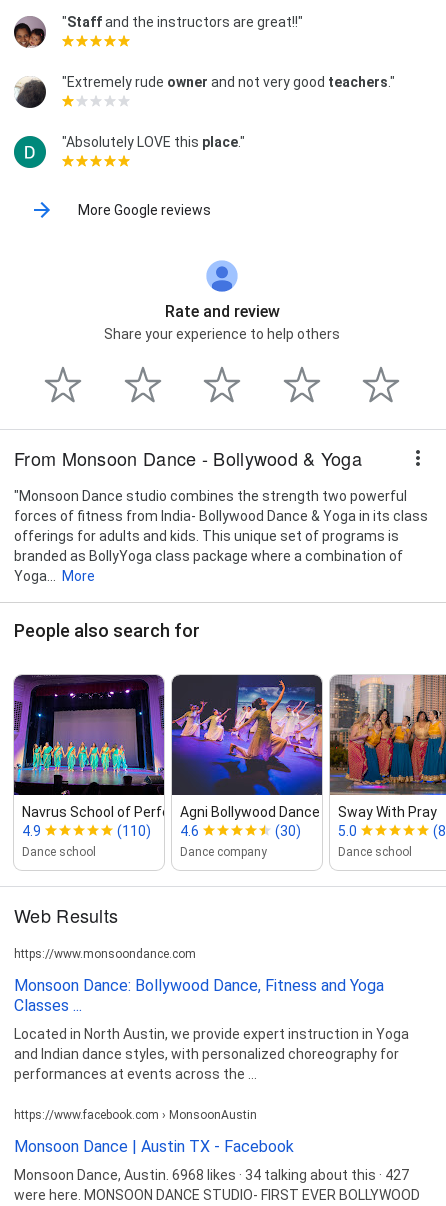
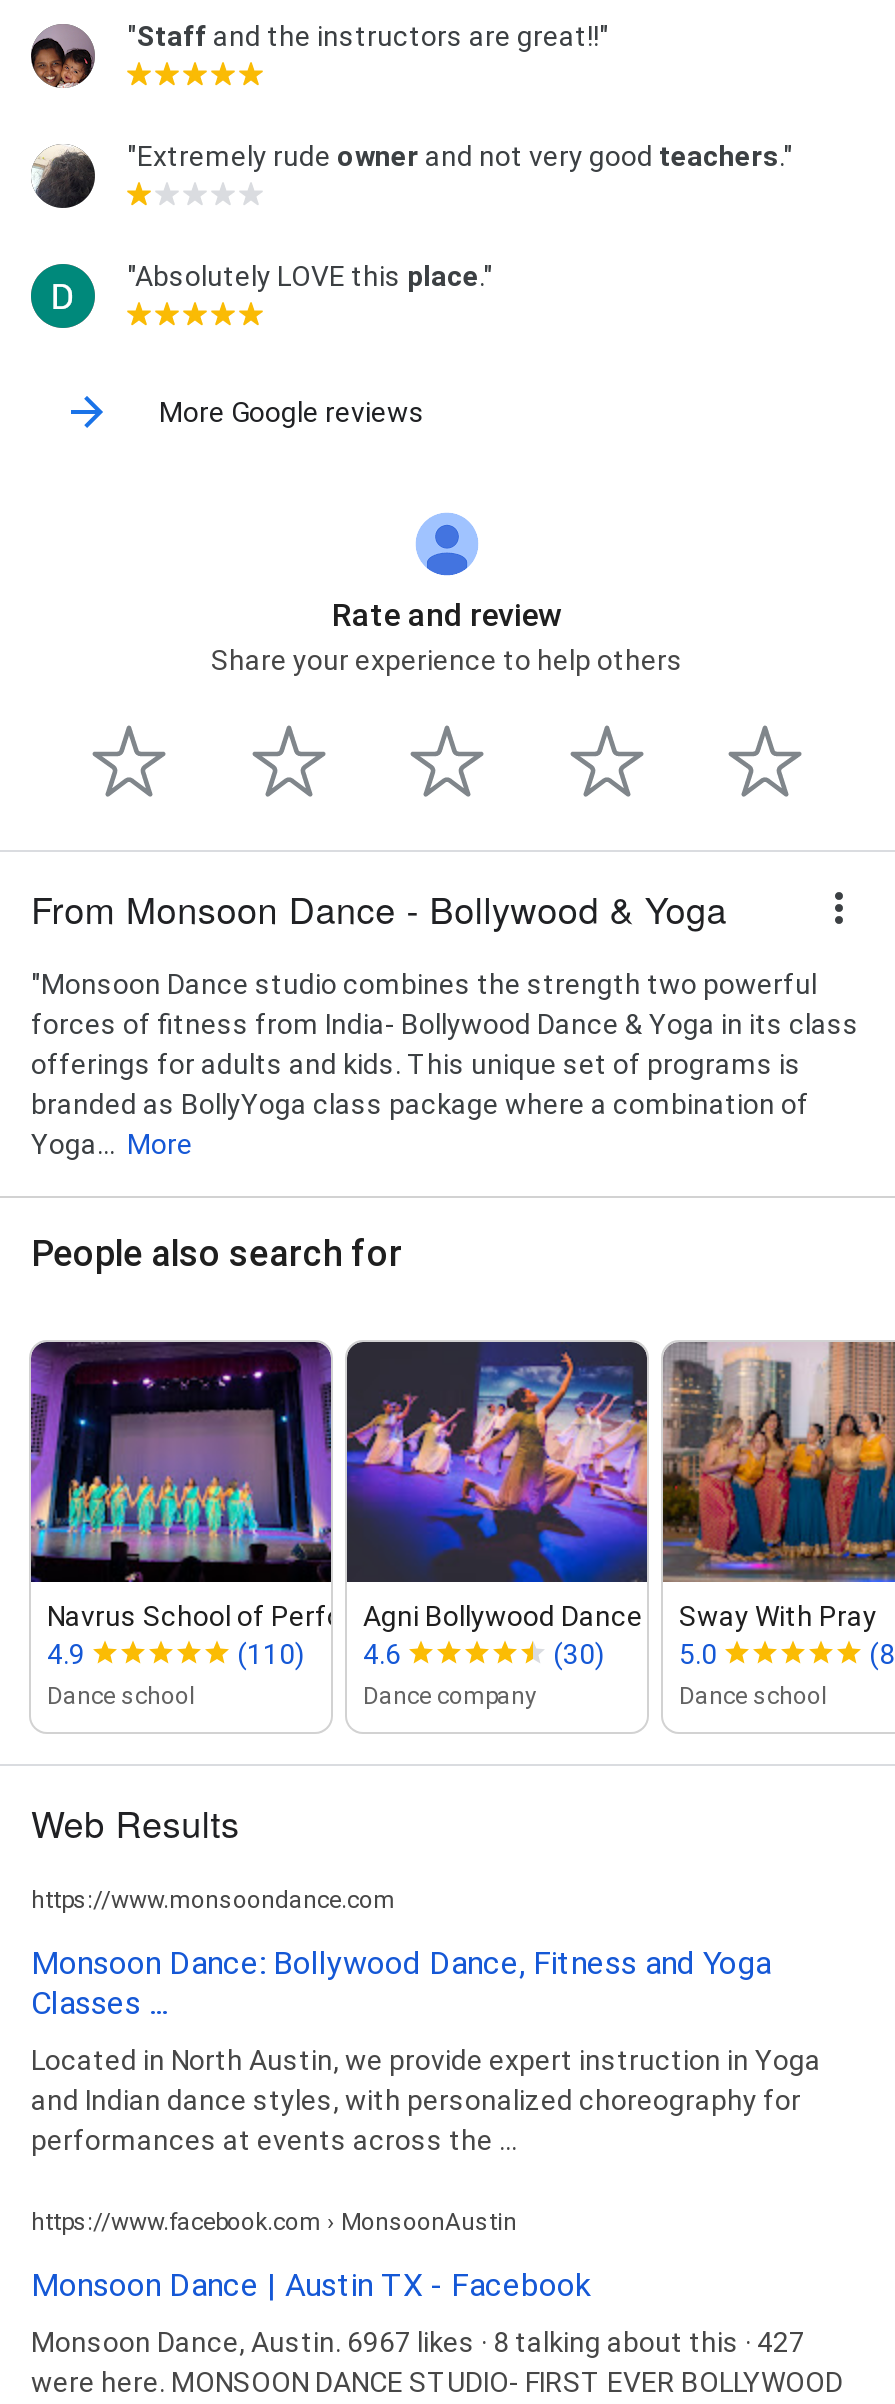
- Monsoon Dance, Austin. 6968 likes · 34 talking about this · 427
+ Monsoon Dance, Austin. 6967 likes · 8 talking about this · 427
